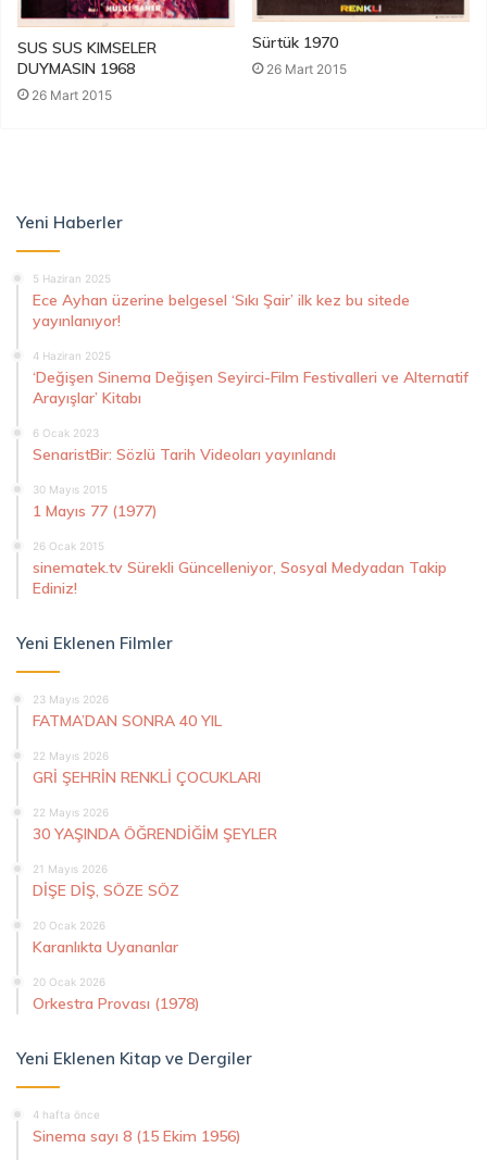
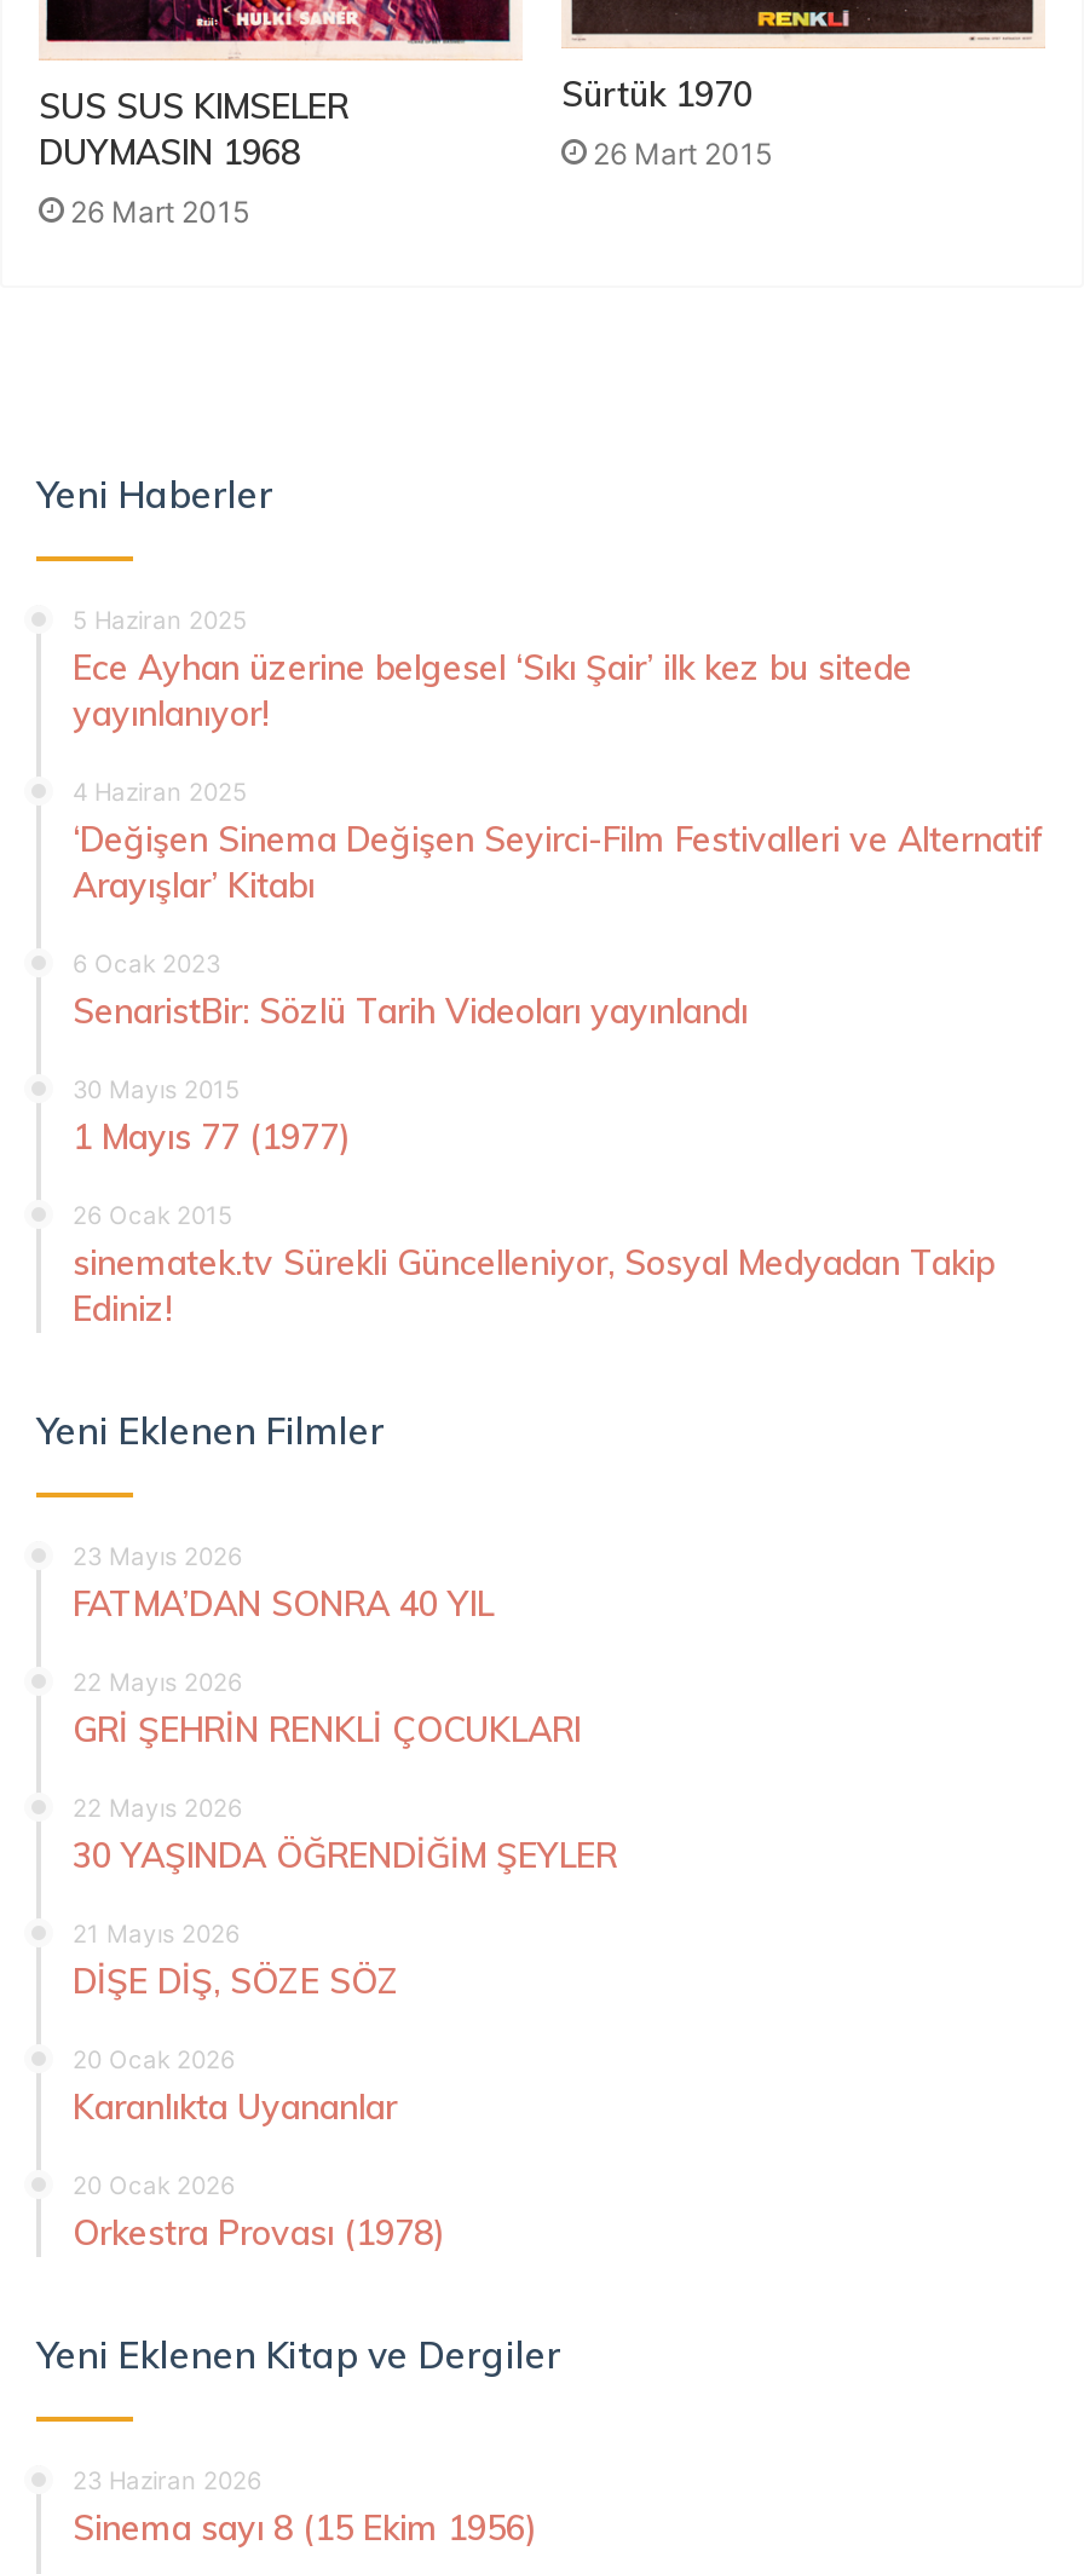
- 4 hafta önce
+ 23 Haziran 2026
